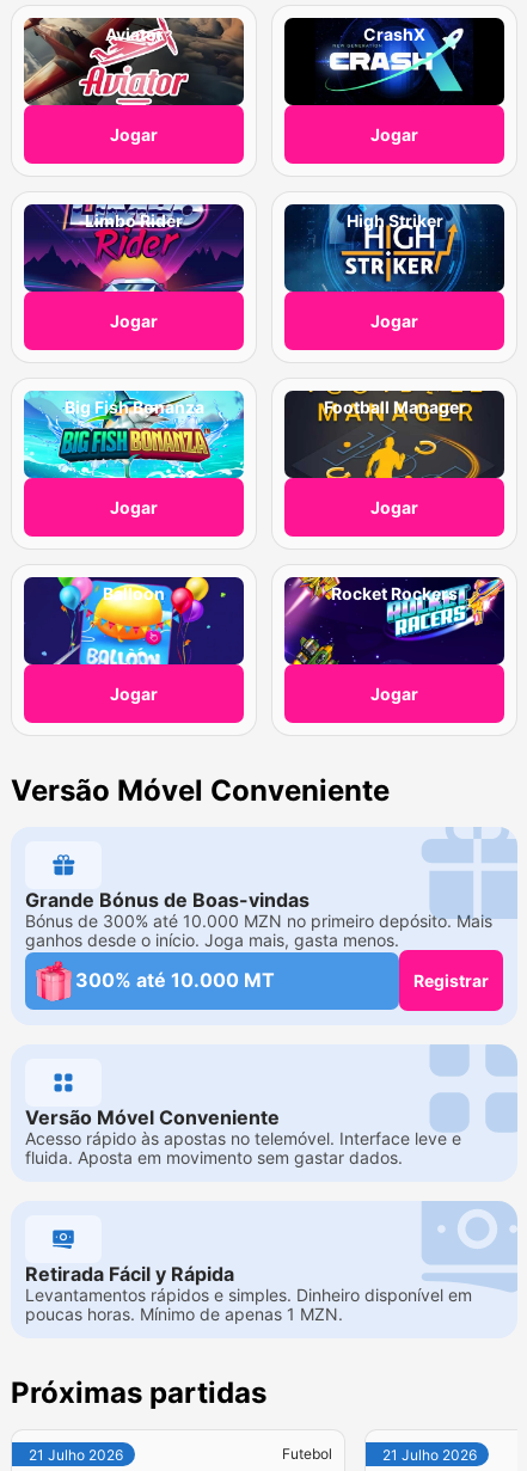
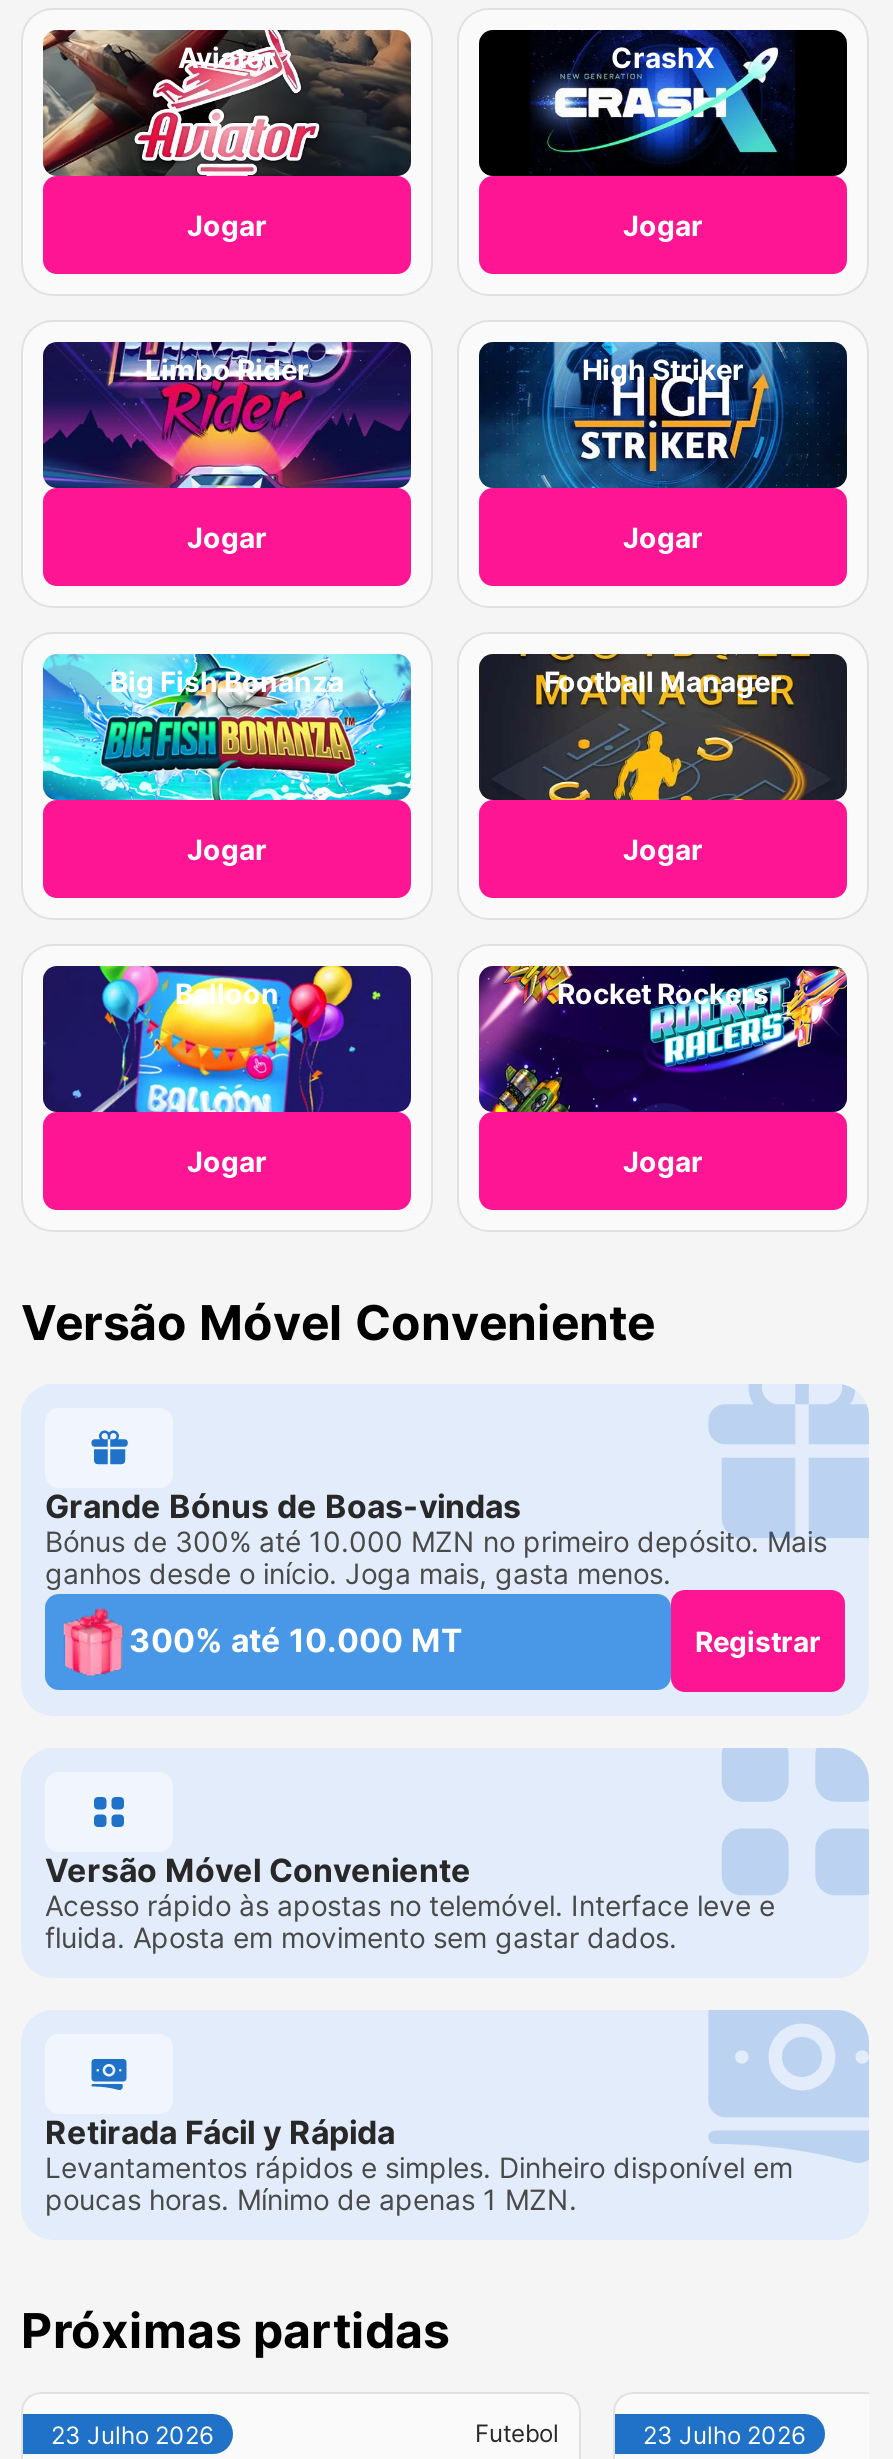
- 21 Julho 2026
+ 23 Julho 2026

- 21 Julho 2026
+ 23 Julho 2026
